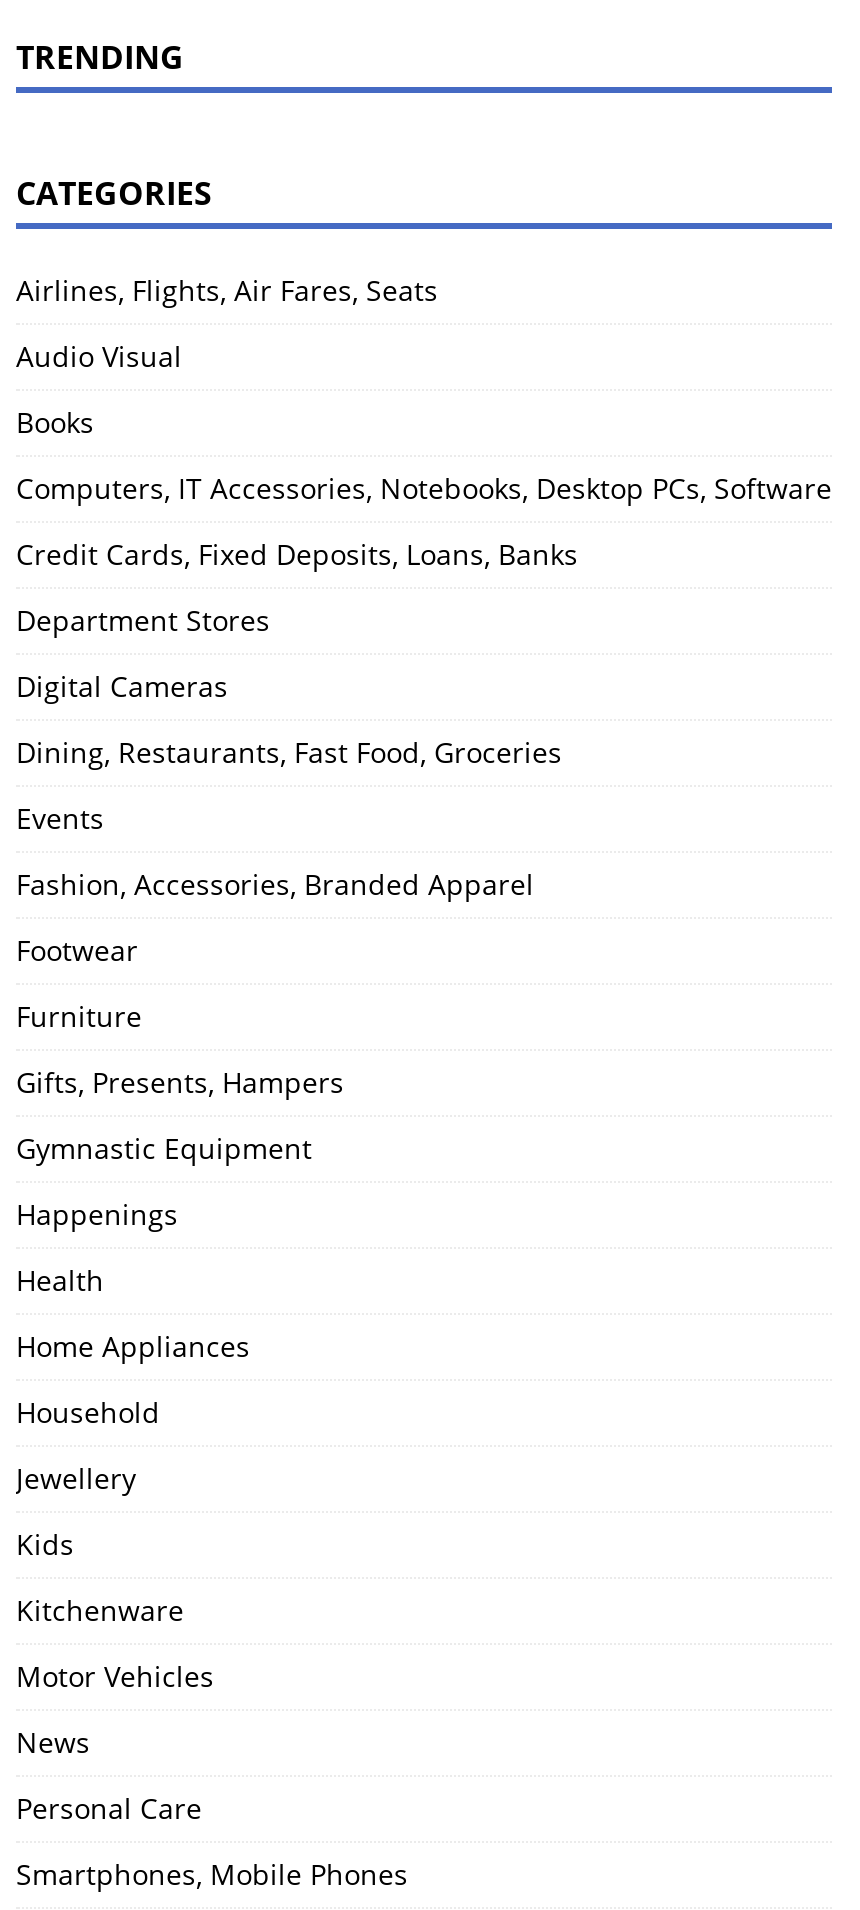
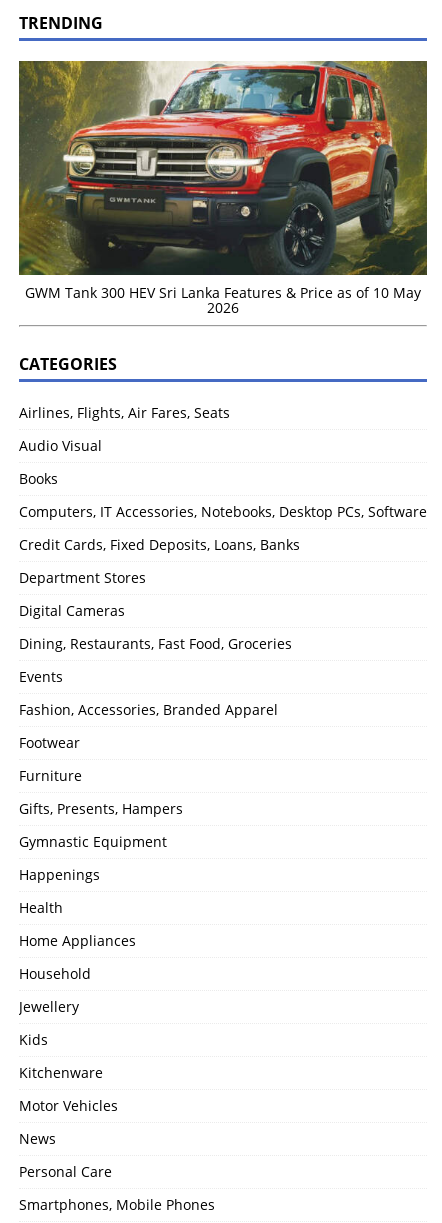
+ [image]
+ GWM Tank 300 HEV Sri Lanka Features & Price as of 10 May
+ 2026
